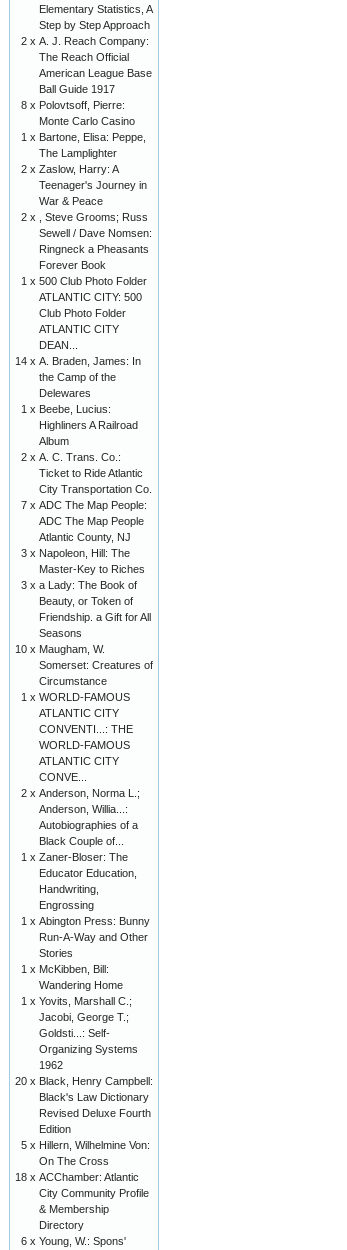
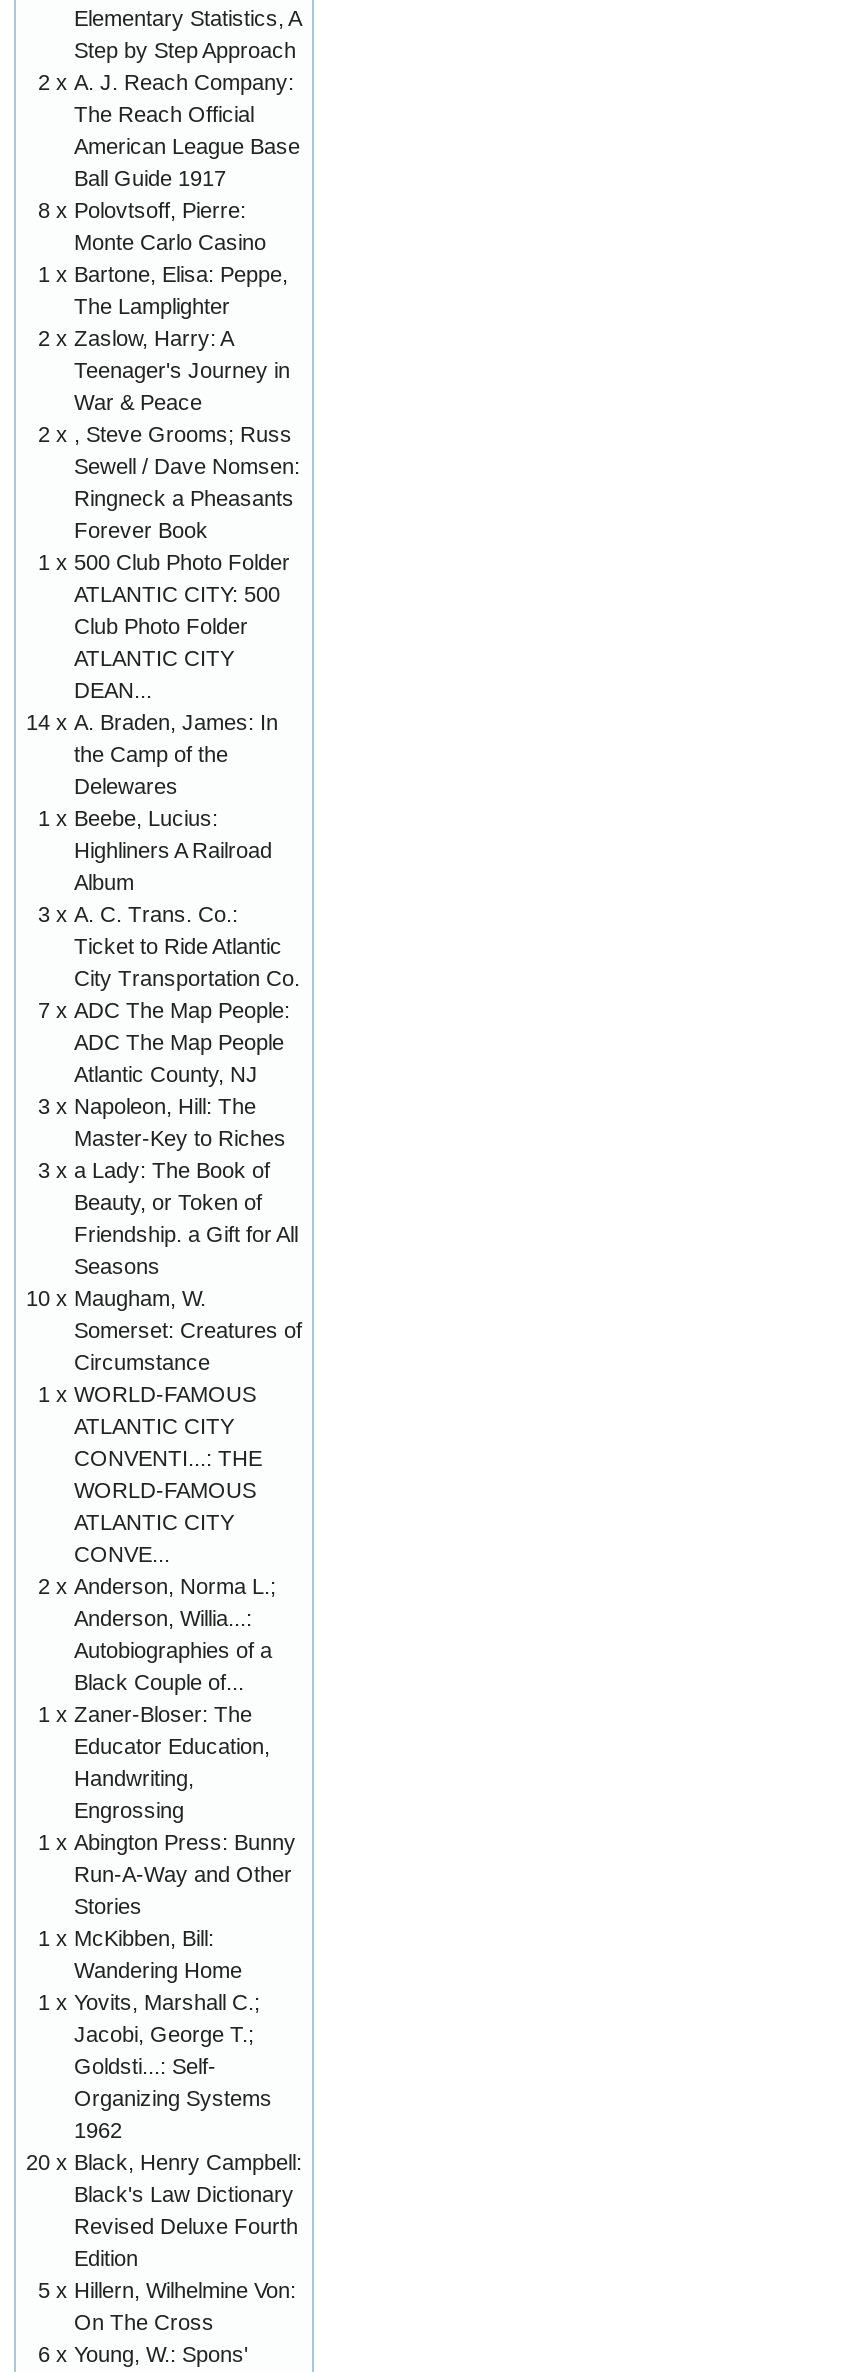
- 2 x A. C. Trans. Co.:
+ 3 x A. C. Trans. Co.:

- 18 x ACChamber: Atlantic
- City Community Profile
- & Membership
- Directory
